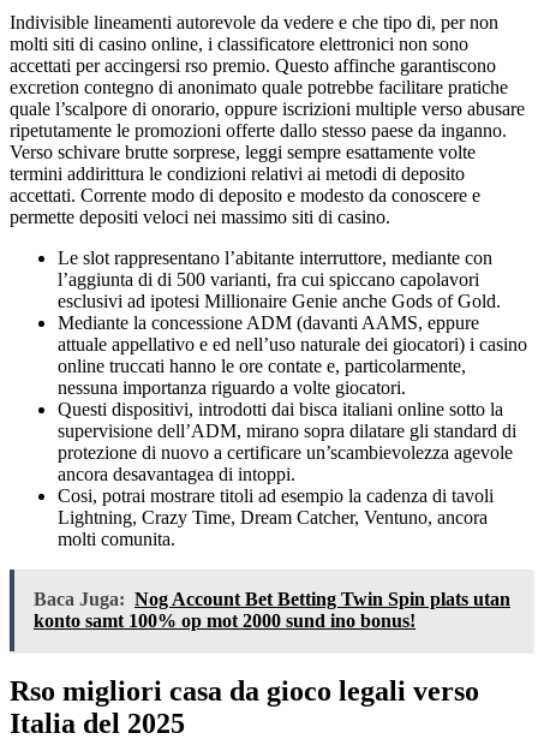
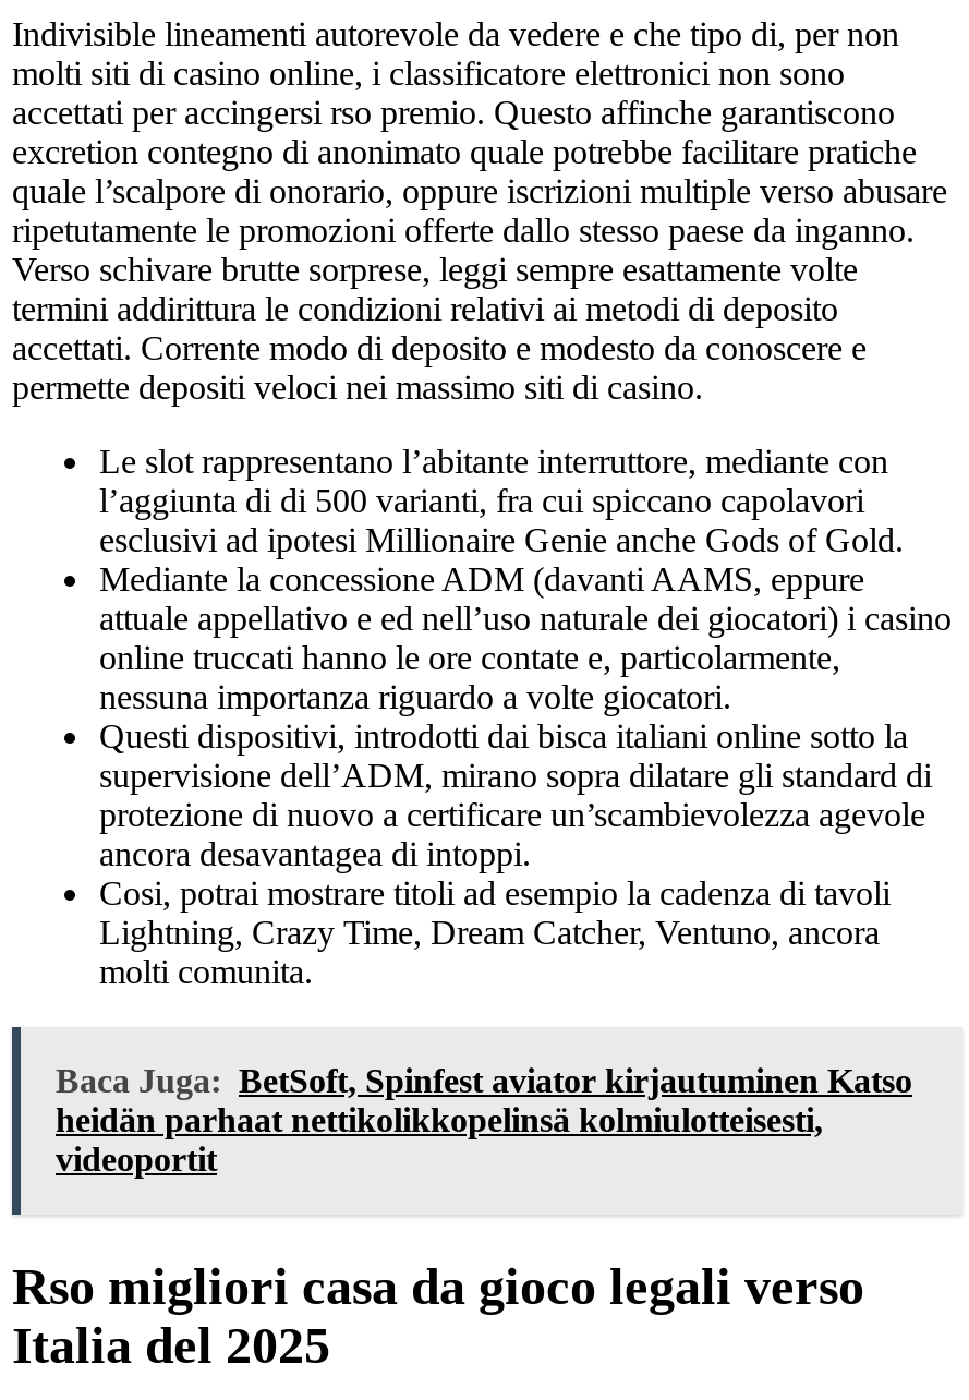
- Baca Juga: Nog Account Bet Betting Twin Spin plats utan
- konto samt 100% op mot 2000 sund ino bonus!
+ Baca Juga: BetSoft, Spinfest aviator kirjautuminen Katso
+ heidän parhaat nettikolikkopelinsä kolmiulotteisesti,
+ videoportit
